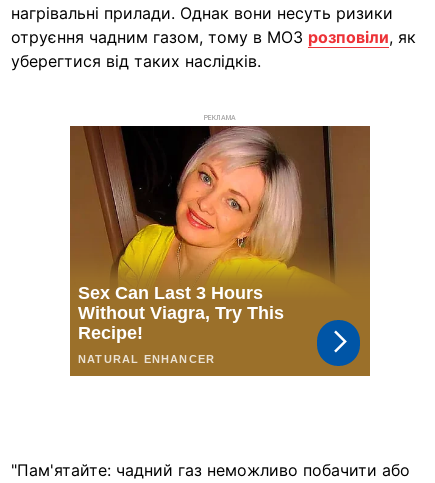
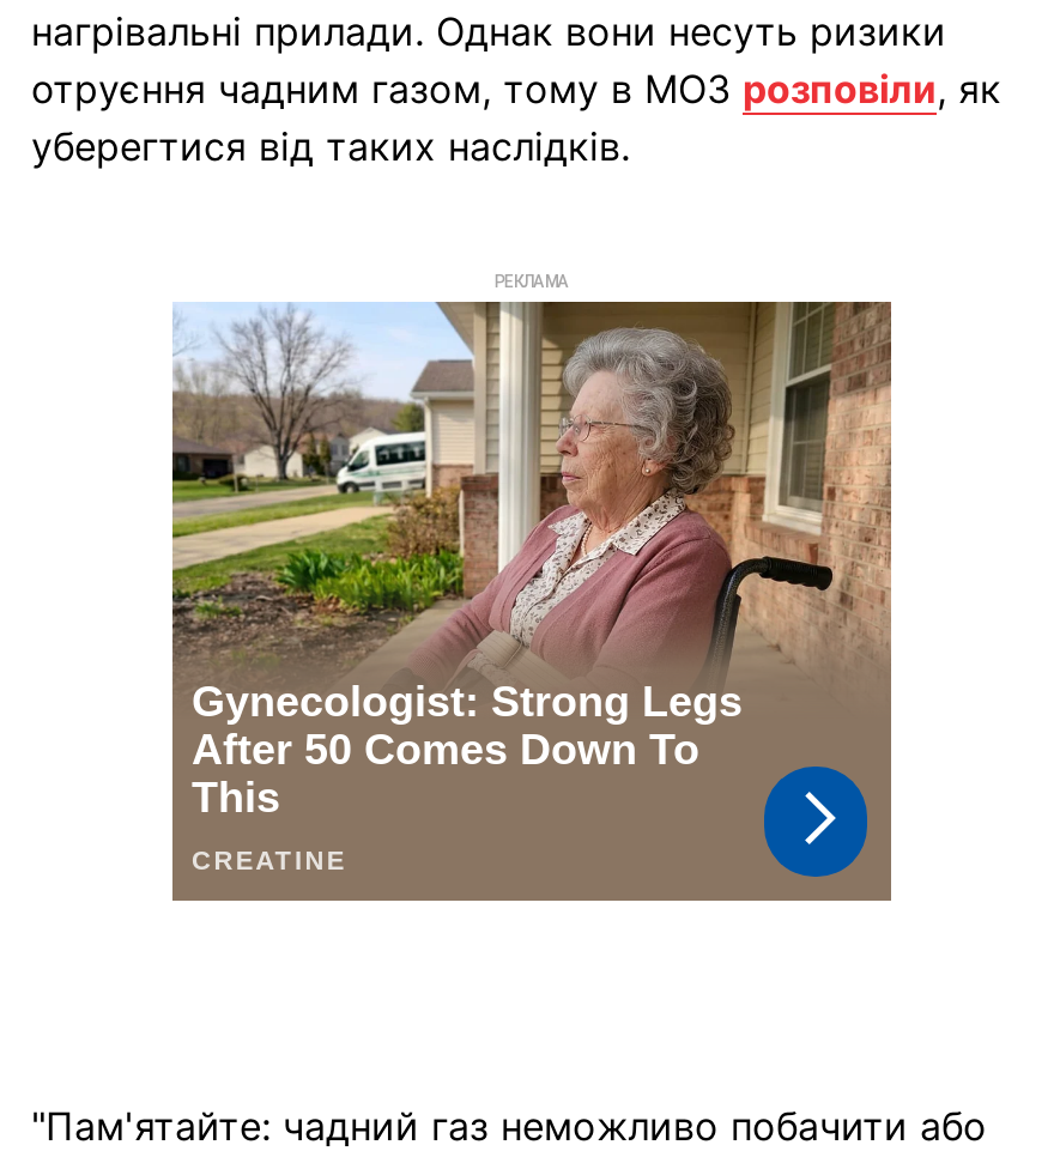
- [image]
+ [image]
